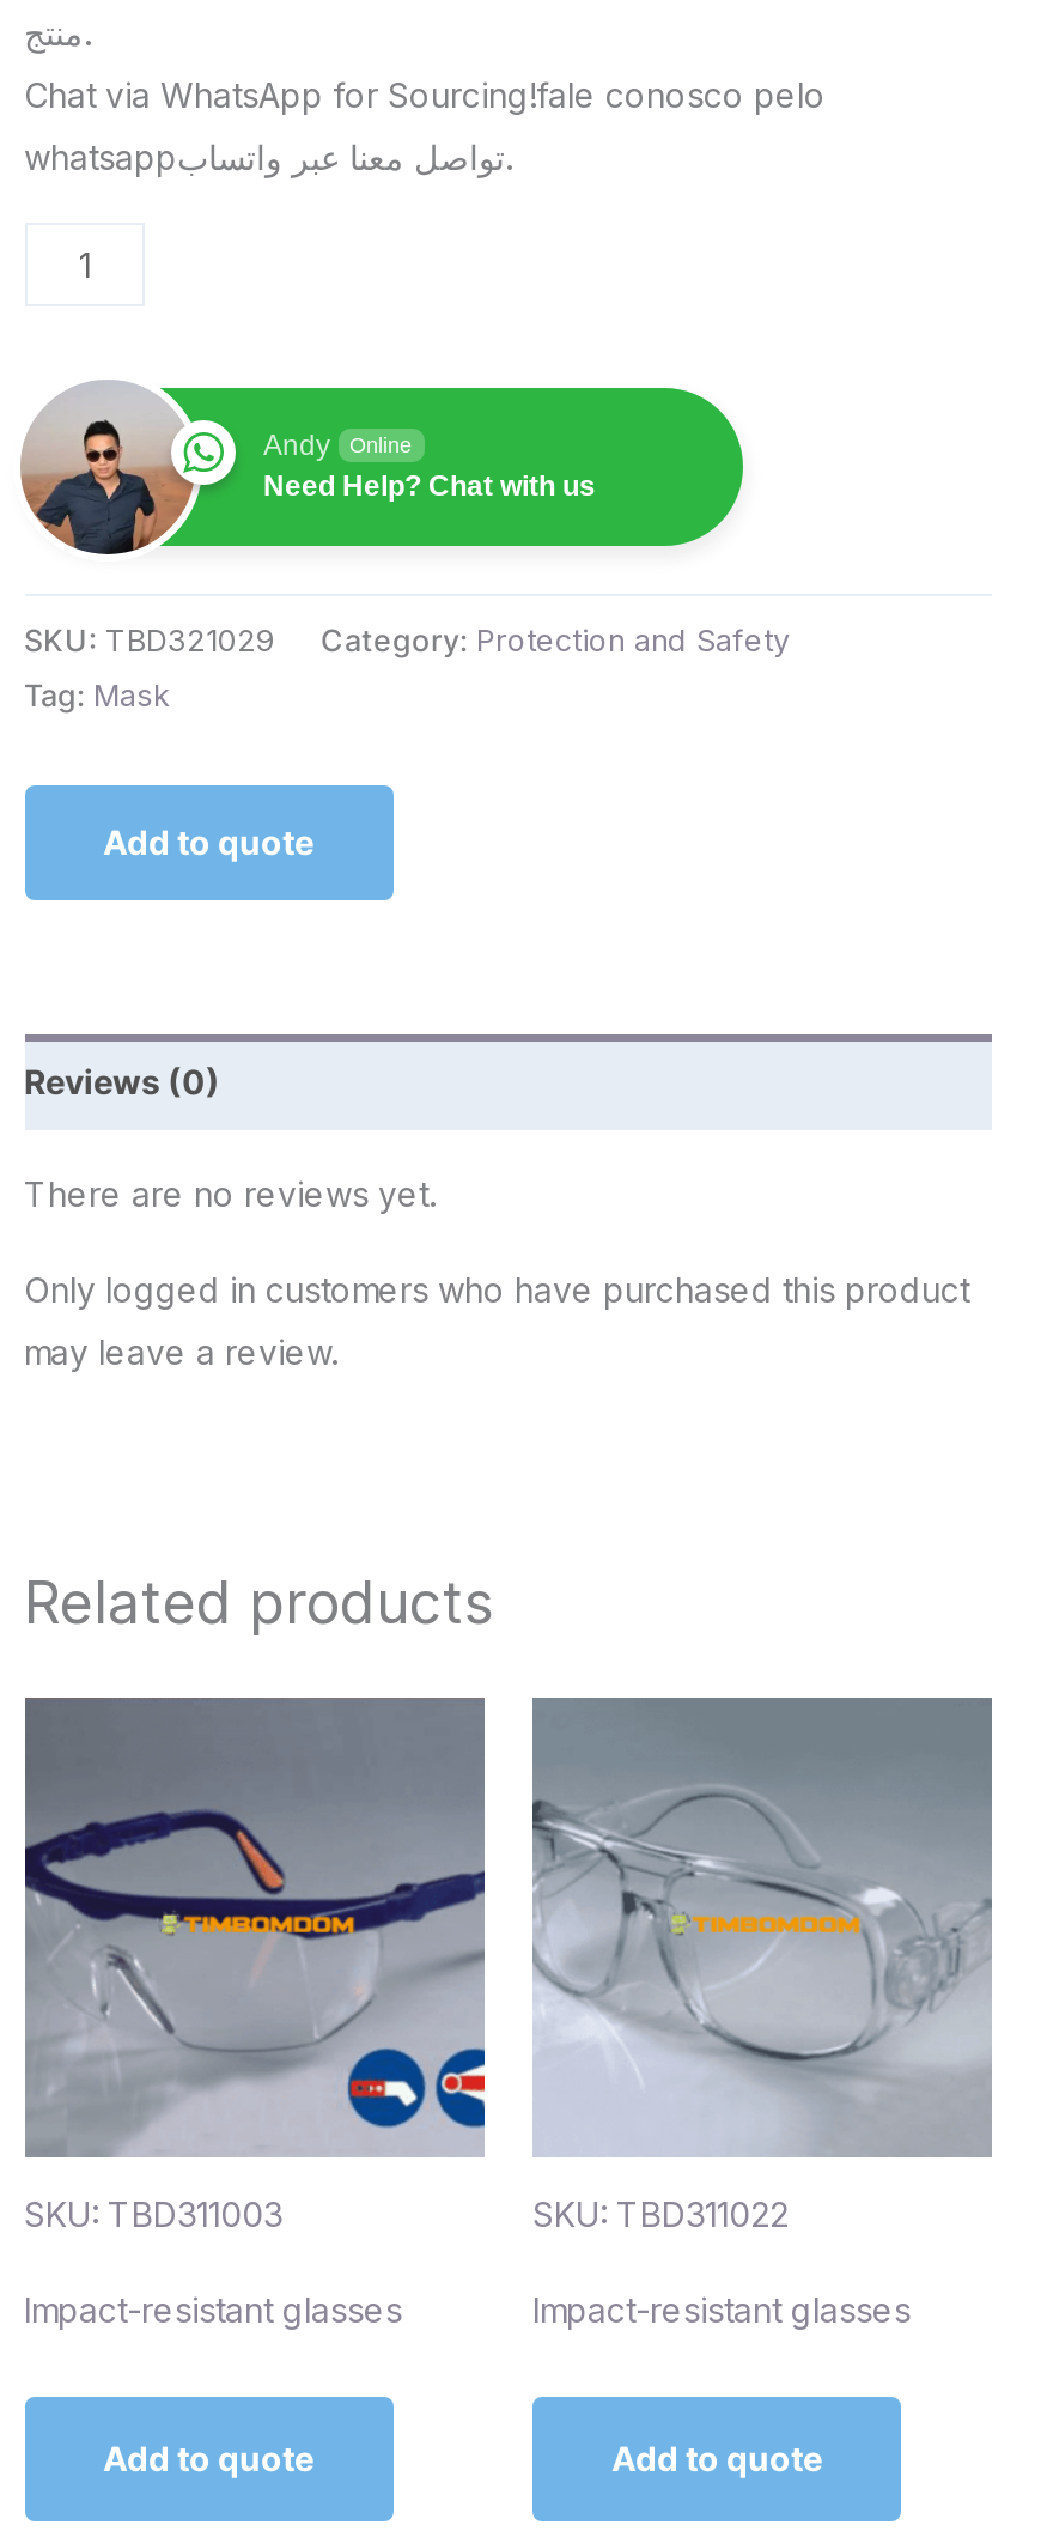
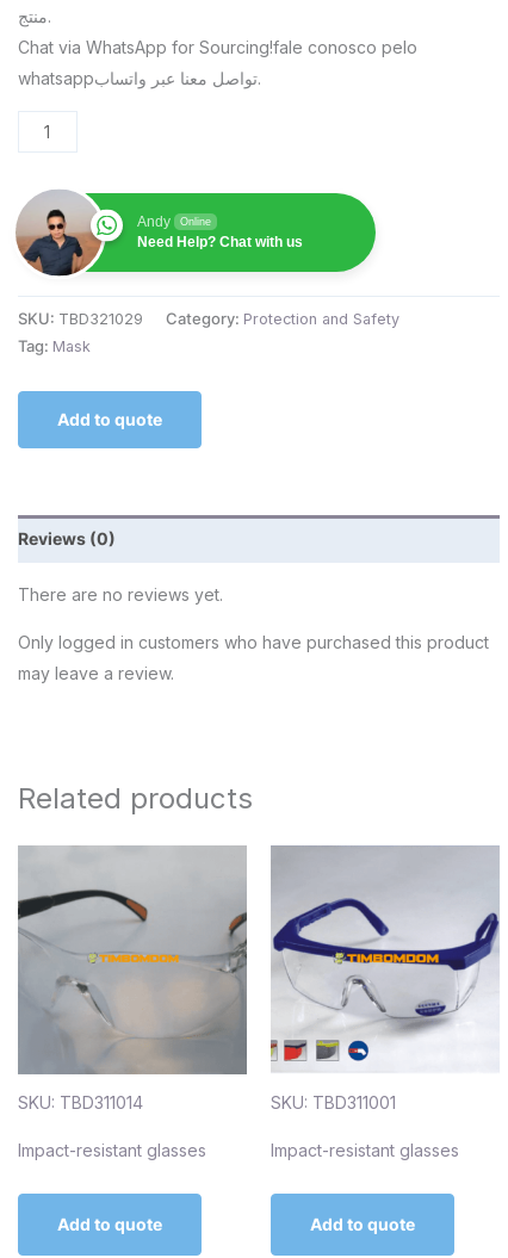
- [image]
- SKU: TBD311003
+ [image]
+ SKU: TBD311014

- [image]
- SKU: TBD311022
+ [image]
+ SKU: TBD311001
